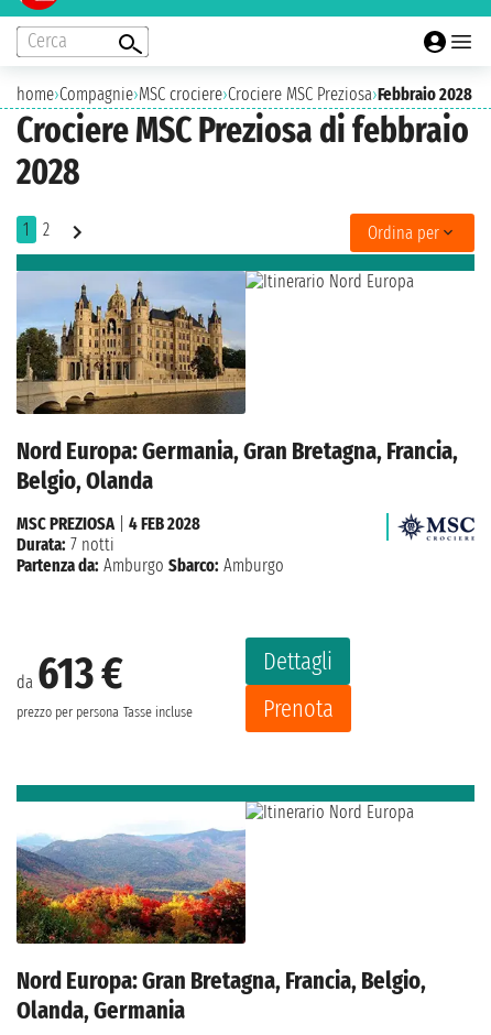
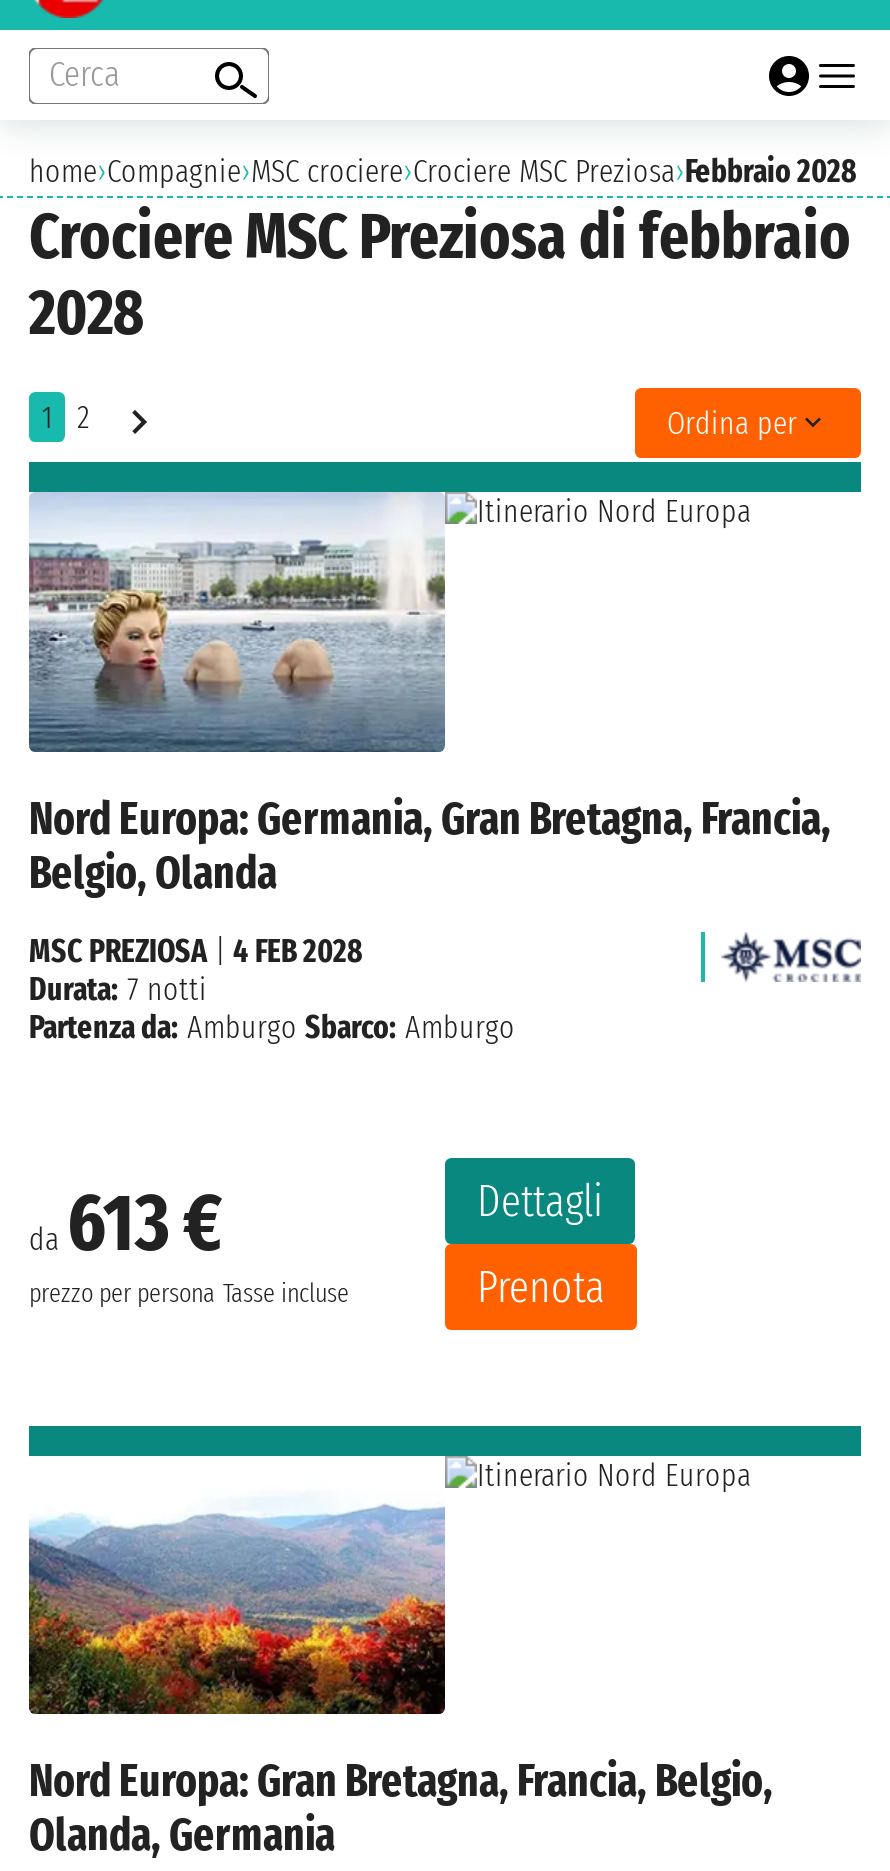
- [image]
+ [image]
